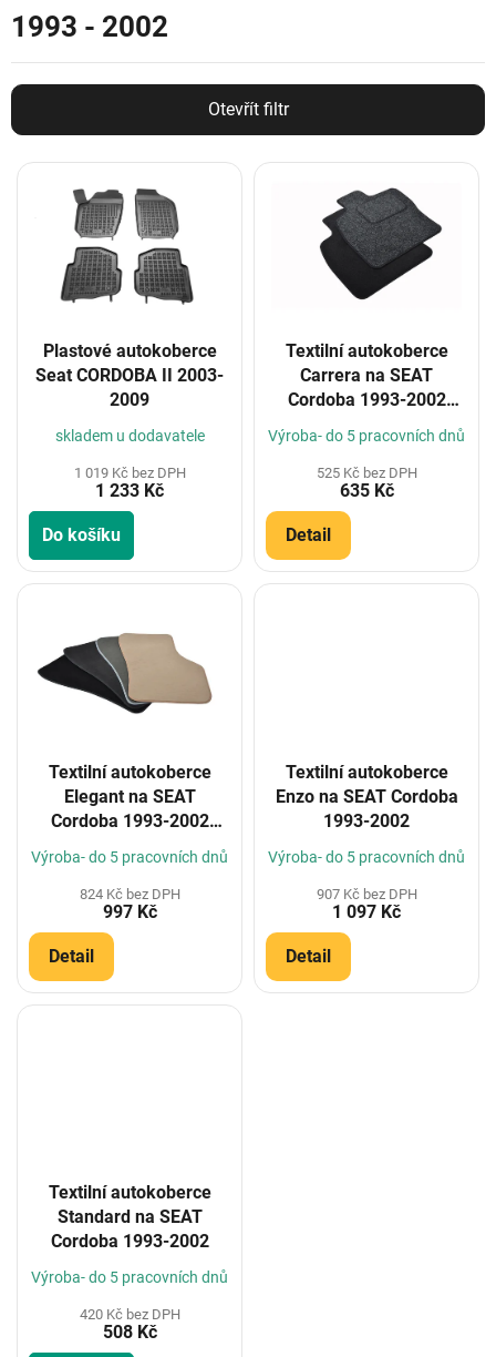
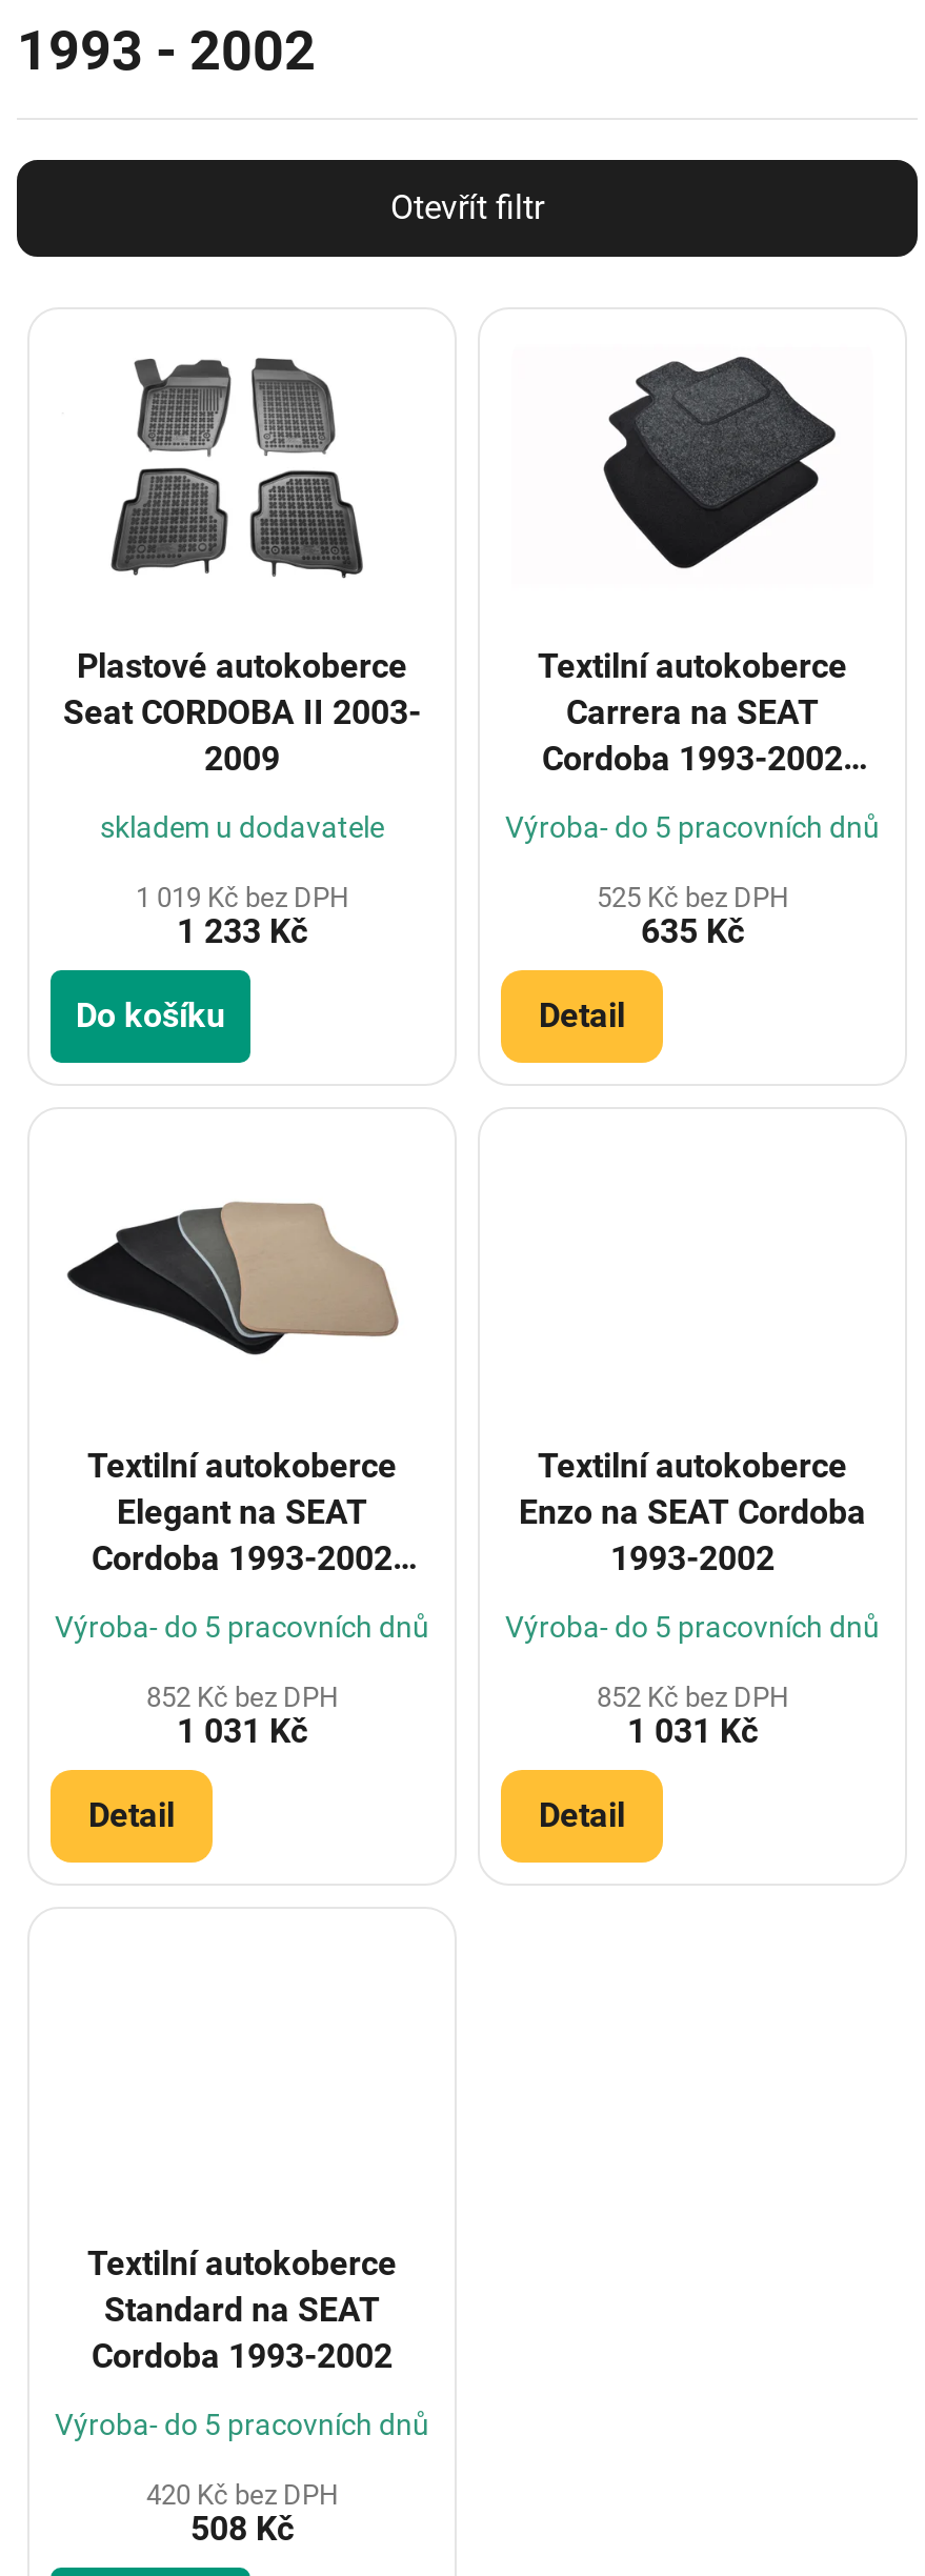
- 824 Kč bez DPH
+ 852 Kč bez DPH

- 907 Kč bez DPH
+ 852 Kč bez DPH

- 997 Kč
+ 1 031 Kč

- 1 097 Kč
+ 1 031 Kč
